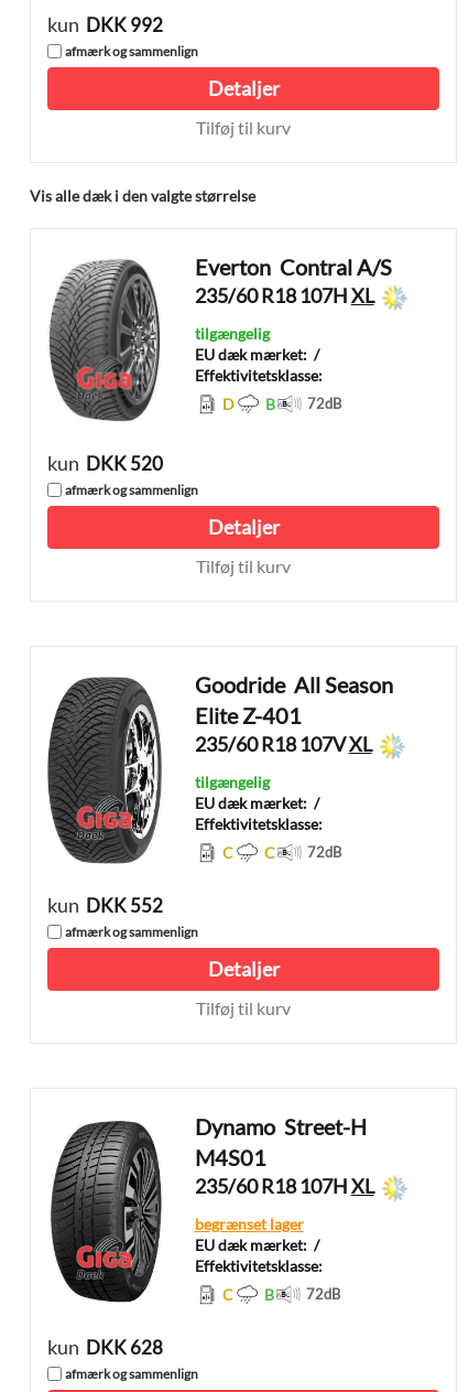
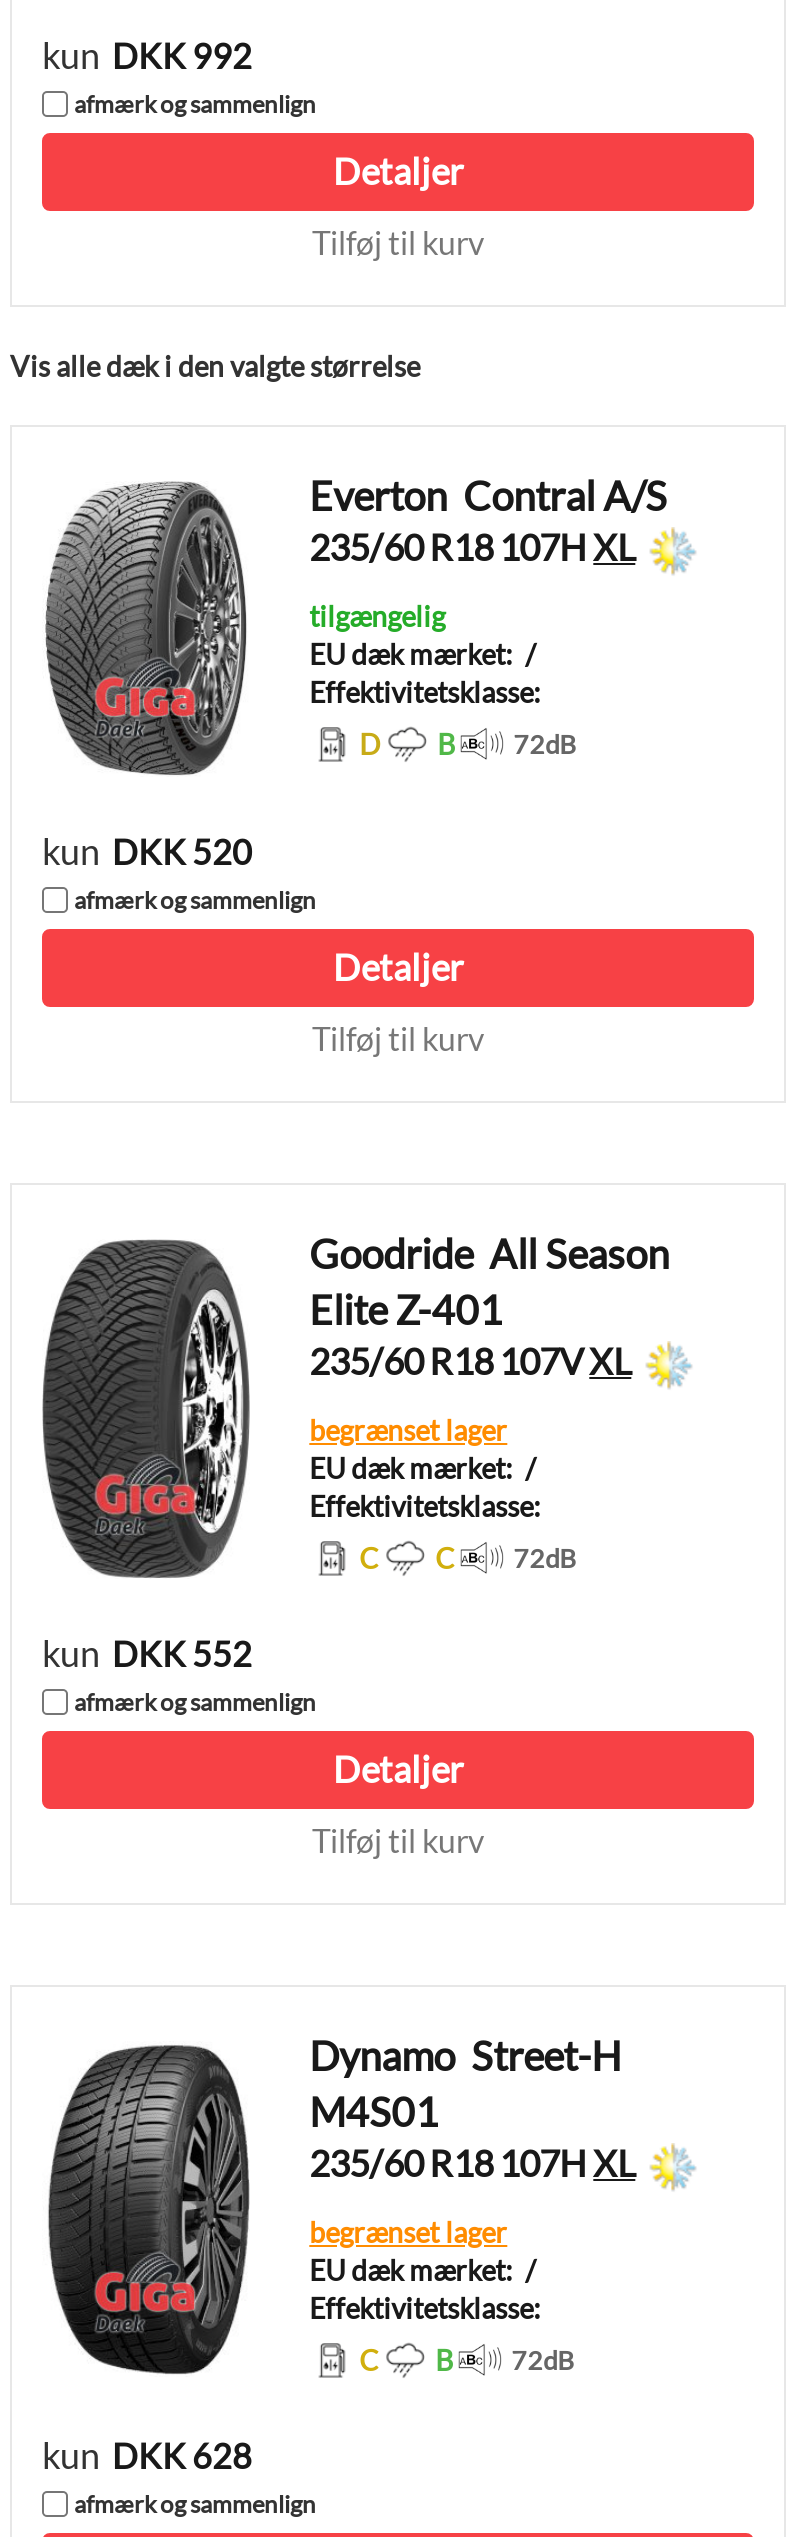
- tilgængelig
+ begrænset lager
